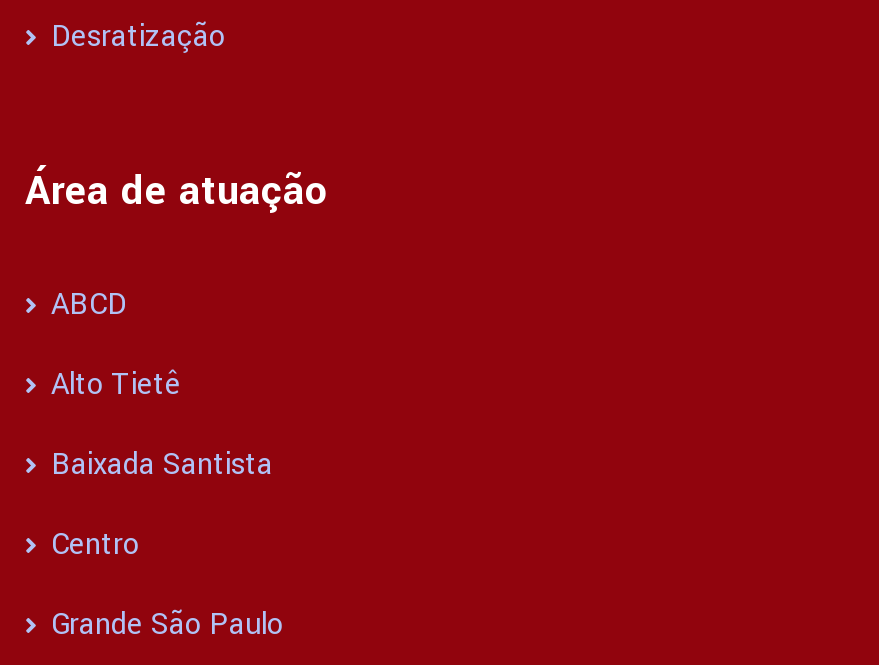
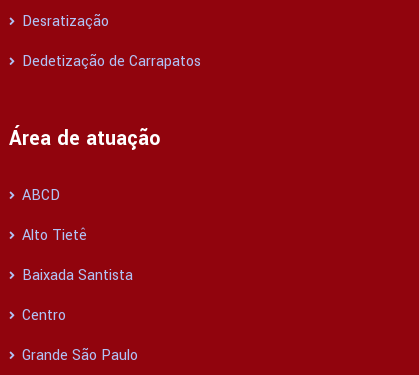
+ Dedetização de Carrapatos
